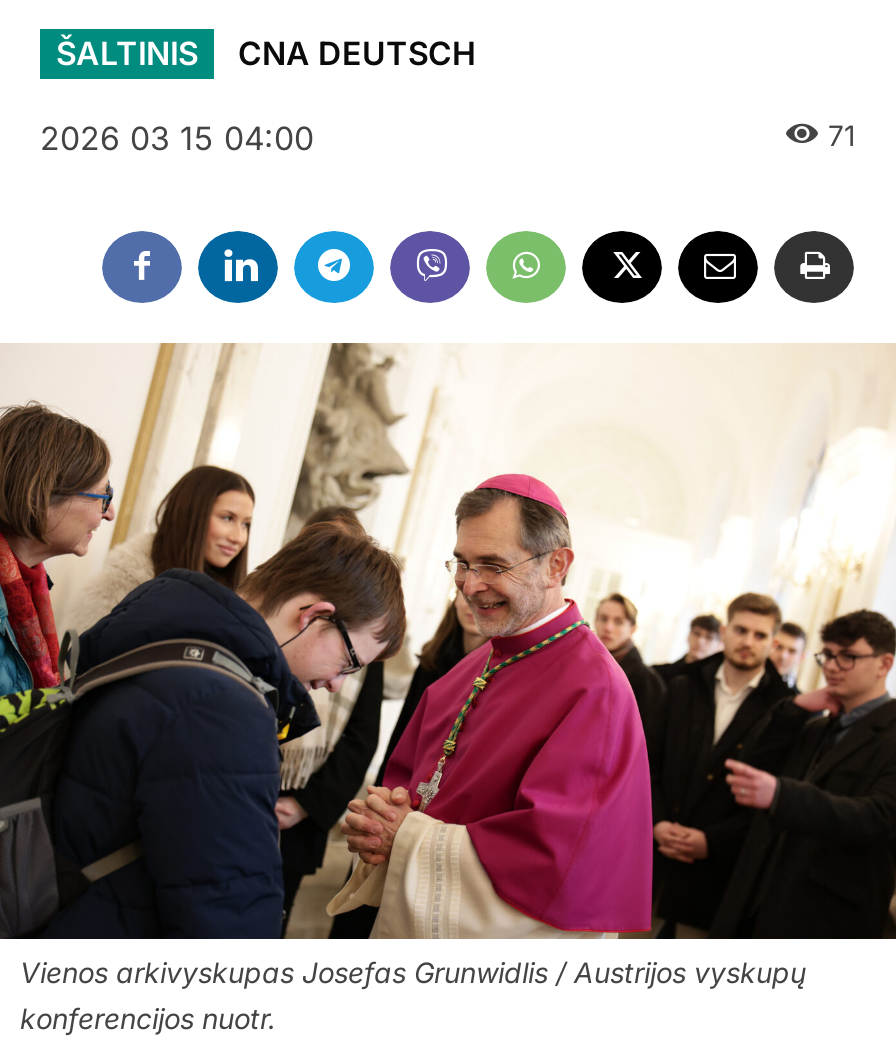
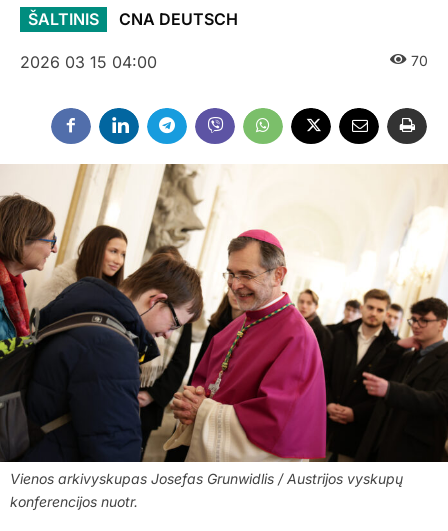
- 71
+ 70
